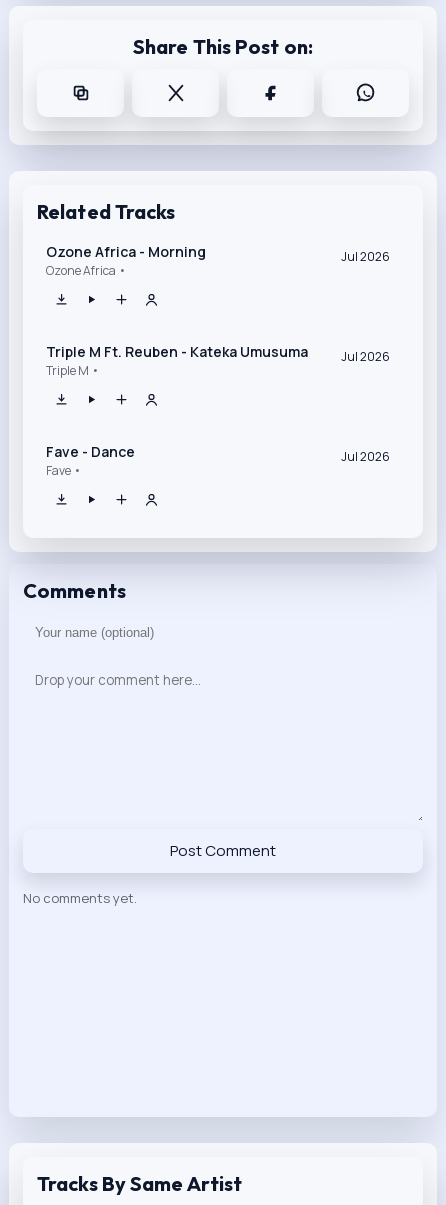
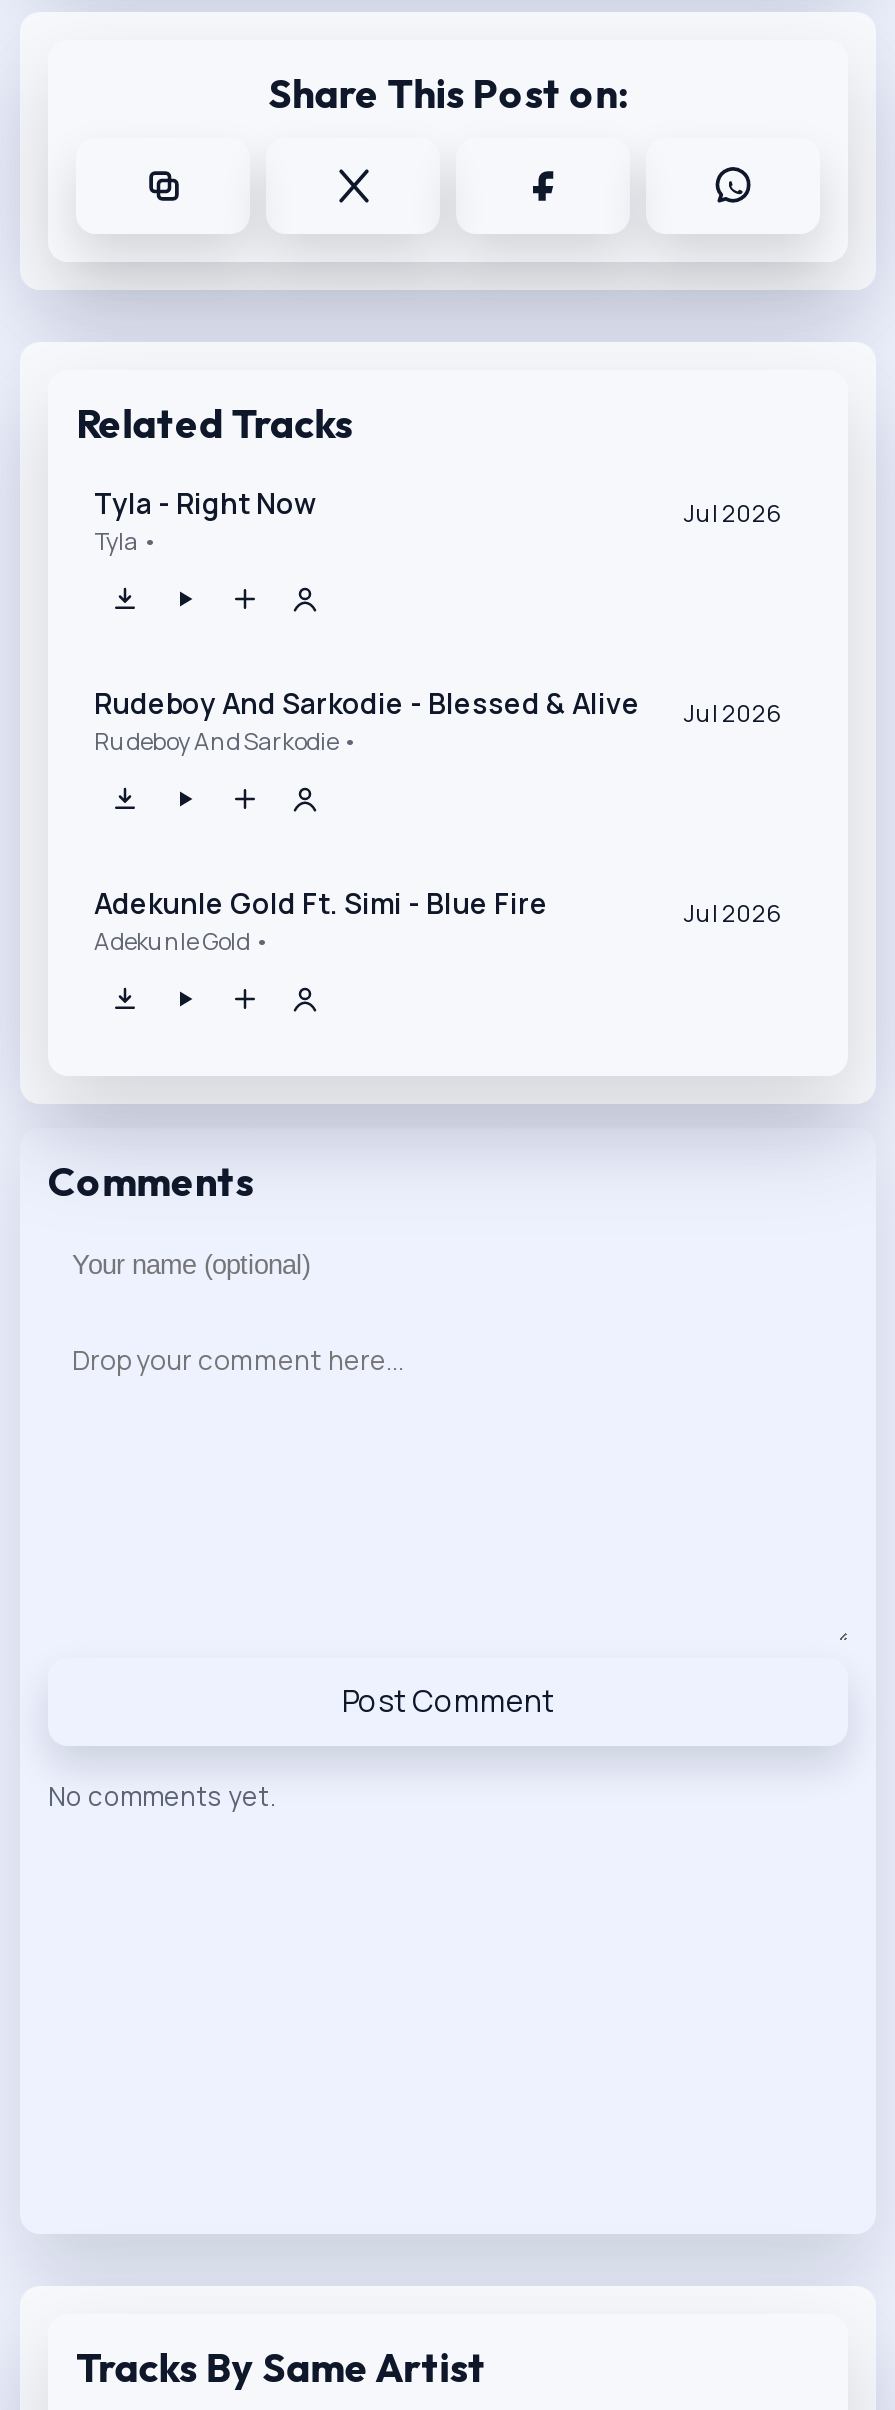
- Ozone Africa - Morning
- Ozone Africa •
+ Tyla - Right Now
+ Tyla •

- Triple M Ft. Reuben - Kateka Umusuma
- Triple M •
+ Rudeboy And Sarkodie - Blessed & Alive
+ Rudeboy And Sarkodie •

- Fave - Dance
- Fave •
+ Adekunle Gold Ft. Simi - Blue Fire
+ Adekunle Gold •
